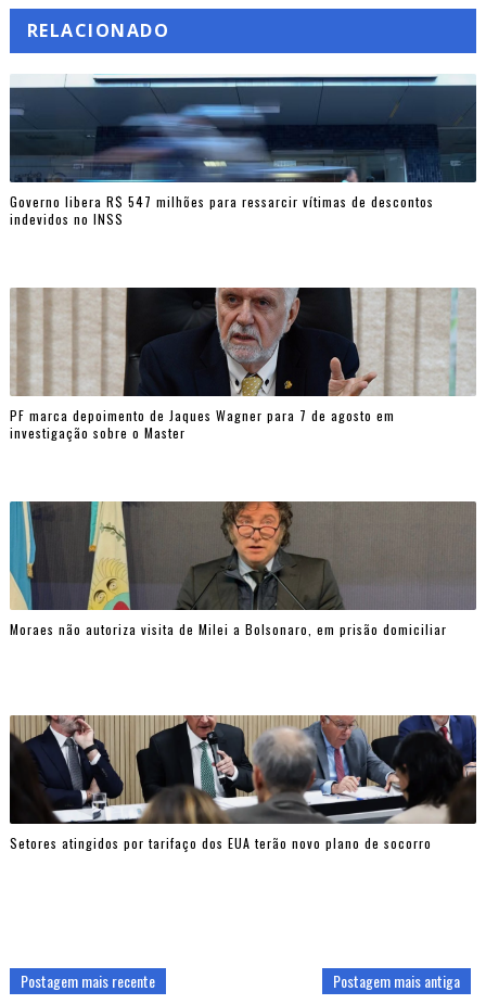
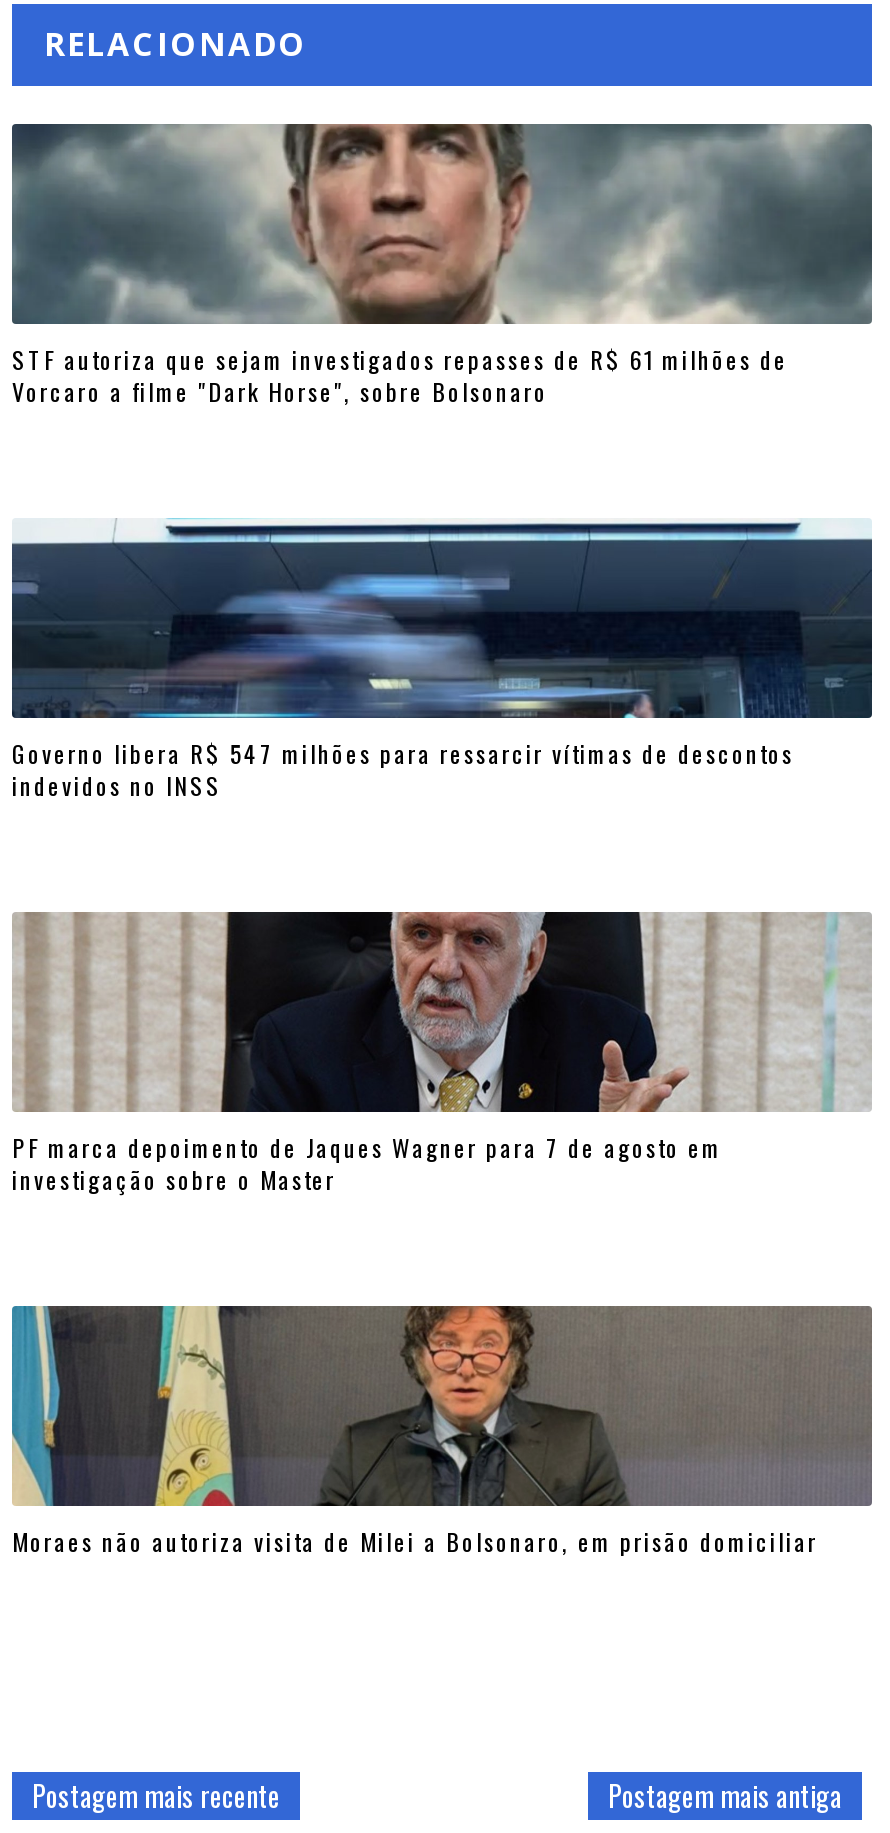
+ [image]
+ STF autoriza que sejam investigados repasses de R$ 61 milhões de
+ Vorcaro a filme "Dark Horse", sobre Bolsonaro

moved down: [image] | Governo libera R$ 547 milhões para ressarcir vítimas de descontos | indevidos no INSS | PF marca depoimento de Jaques Wagner para 7 de agosto em | Moraes não autoriza visita de Milei a Bolsonaro, em prisão domiciliar

- [image]
- Setores atingidos por tarifaço dos EUA terão novo plano de socorro
